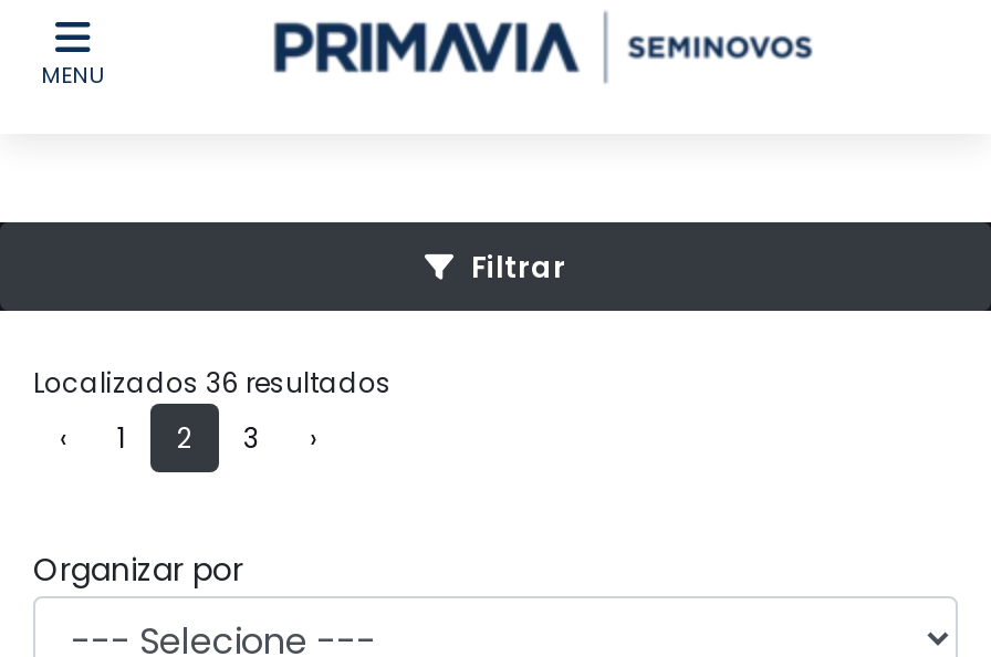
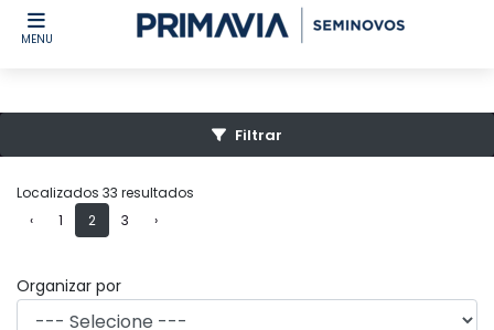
- Localizados 36 resultados
+ Localizados 33 resultados
